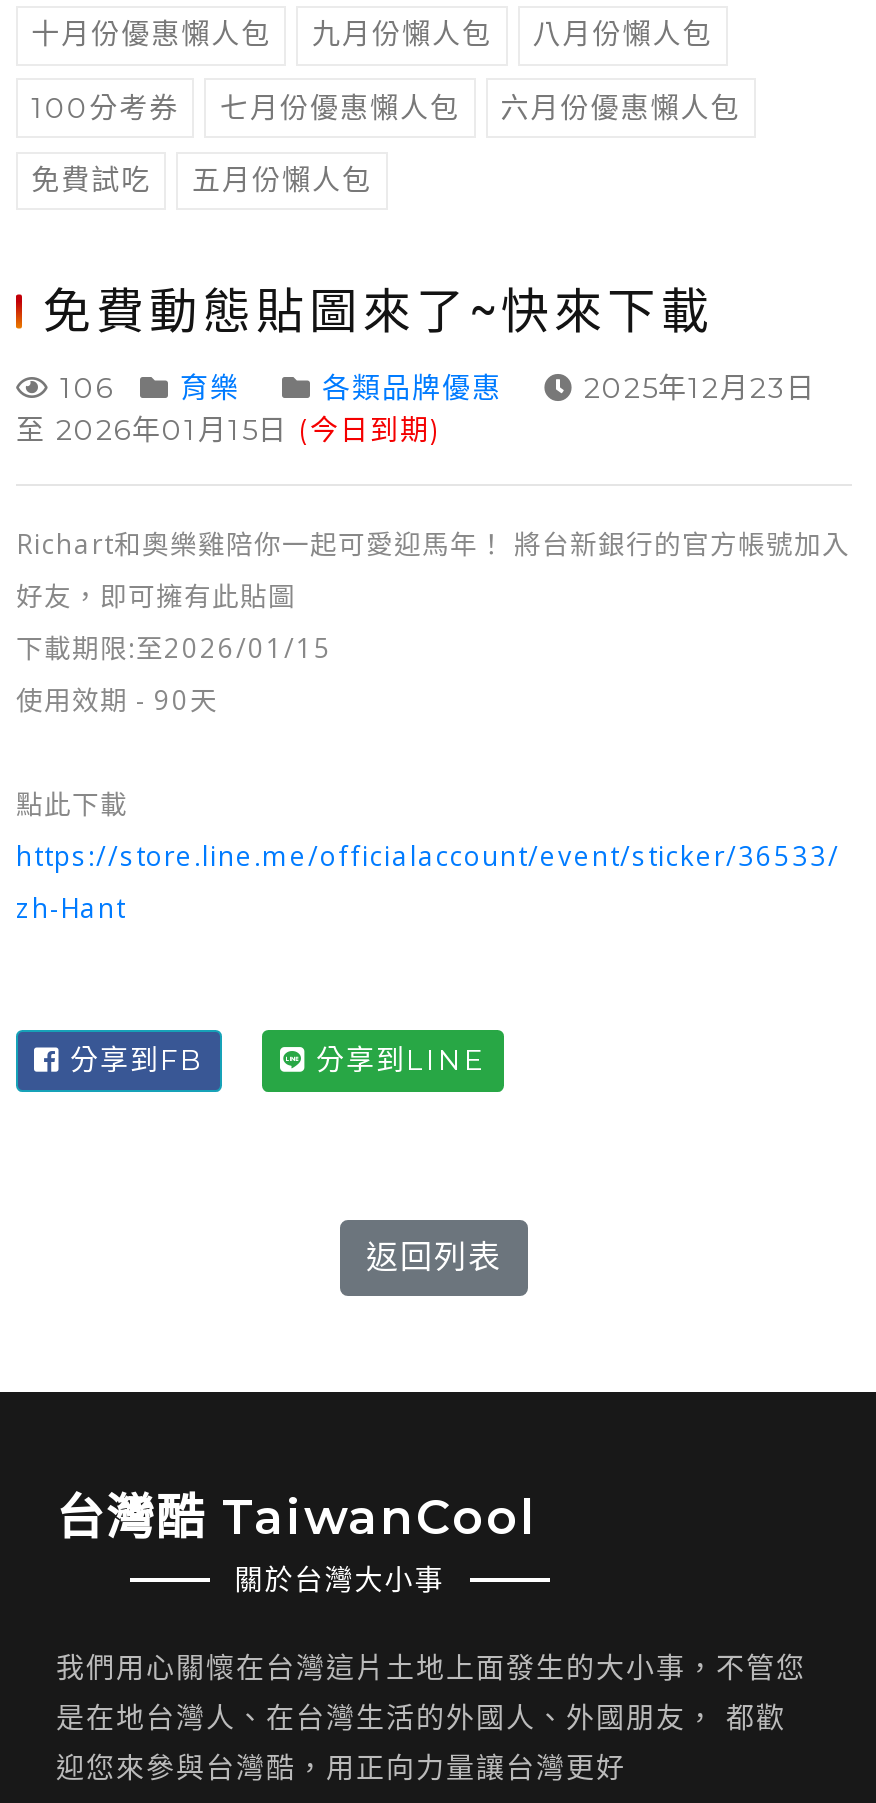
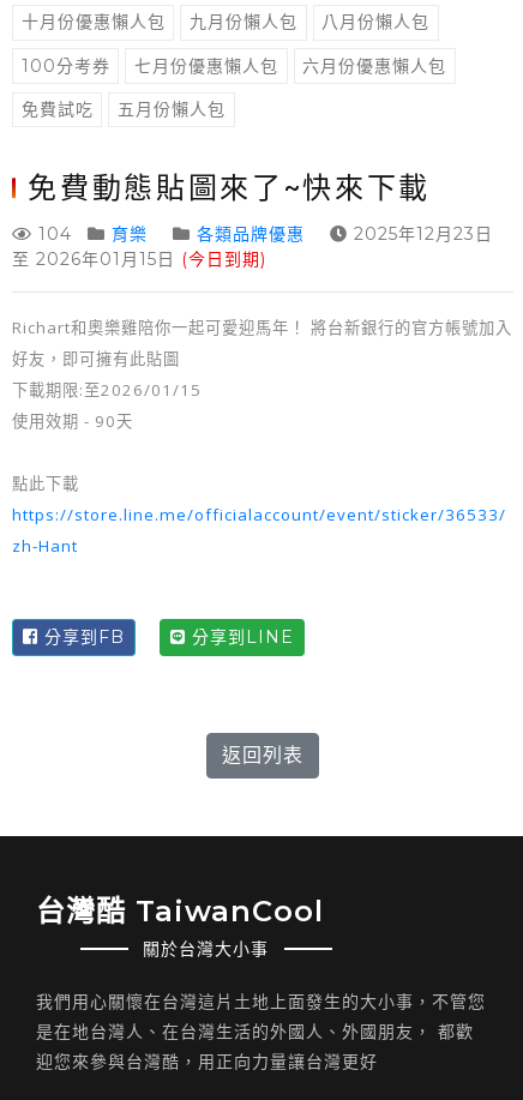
- 106 育樂
+ 104 育樂
